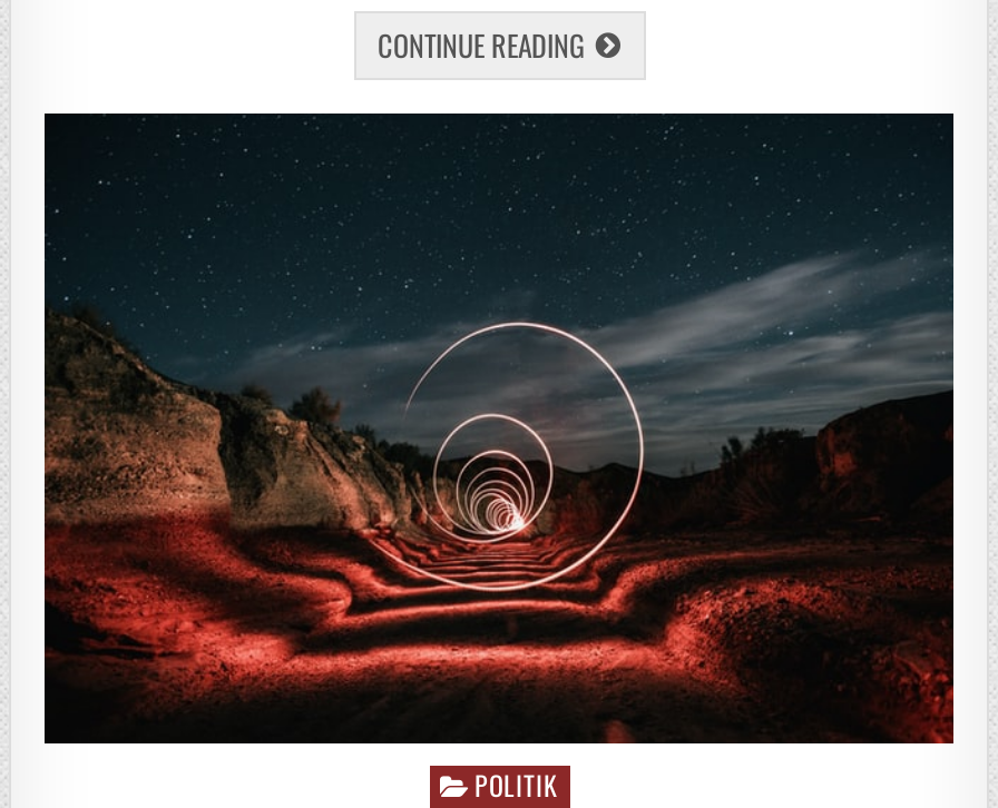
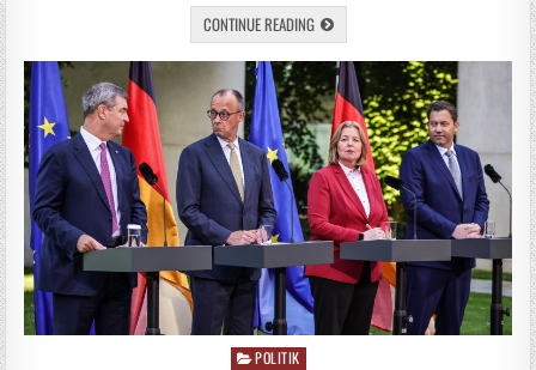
- [image]
+ [image]
